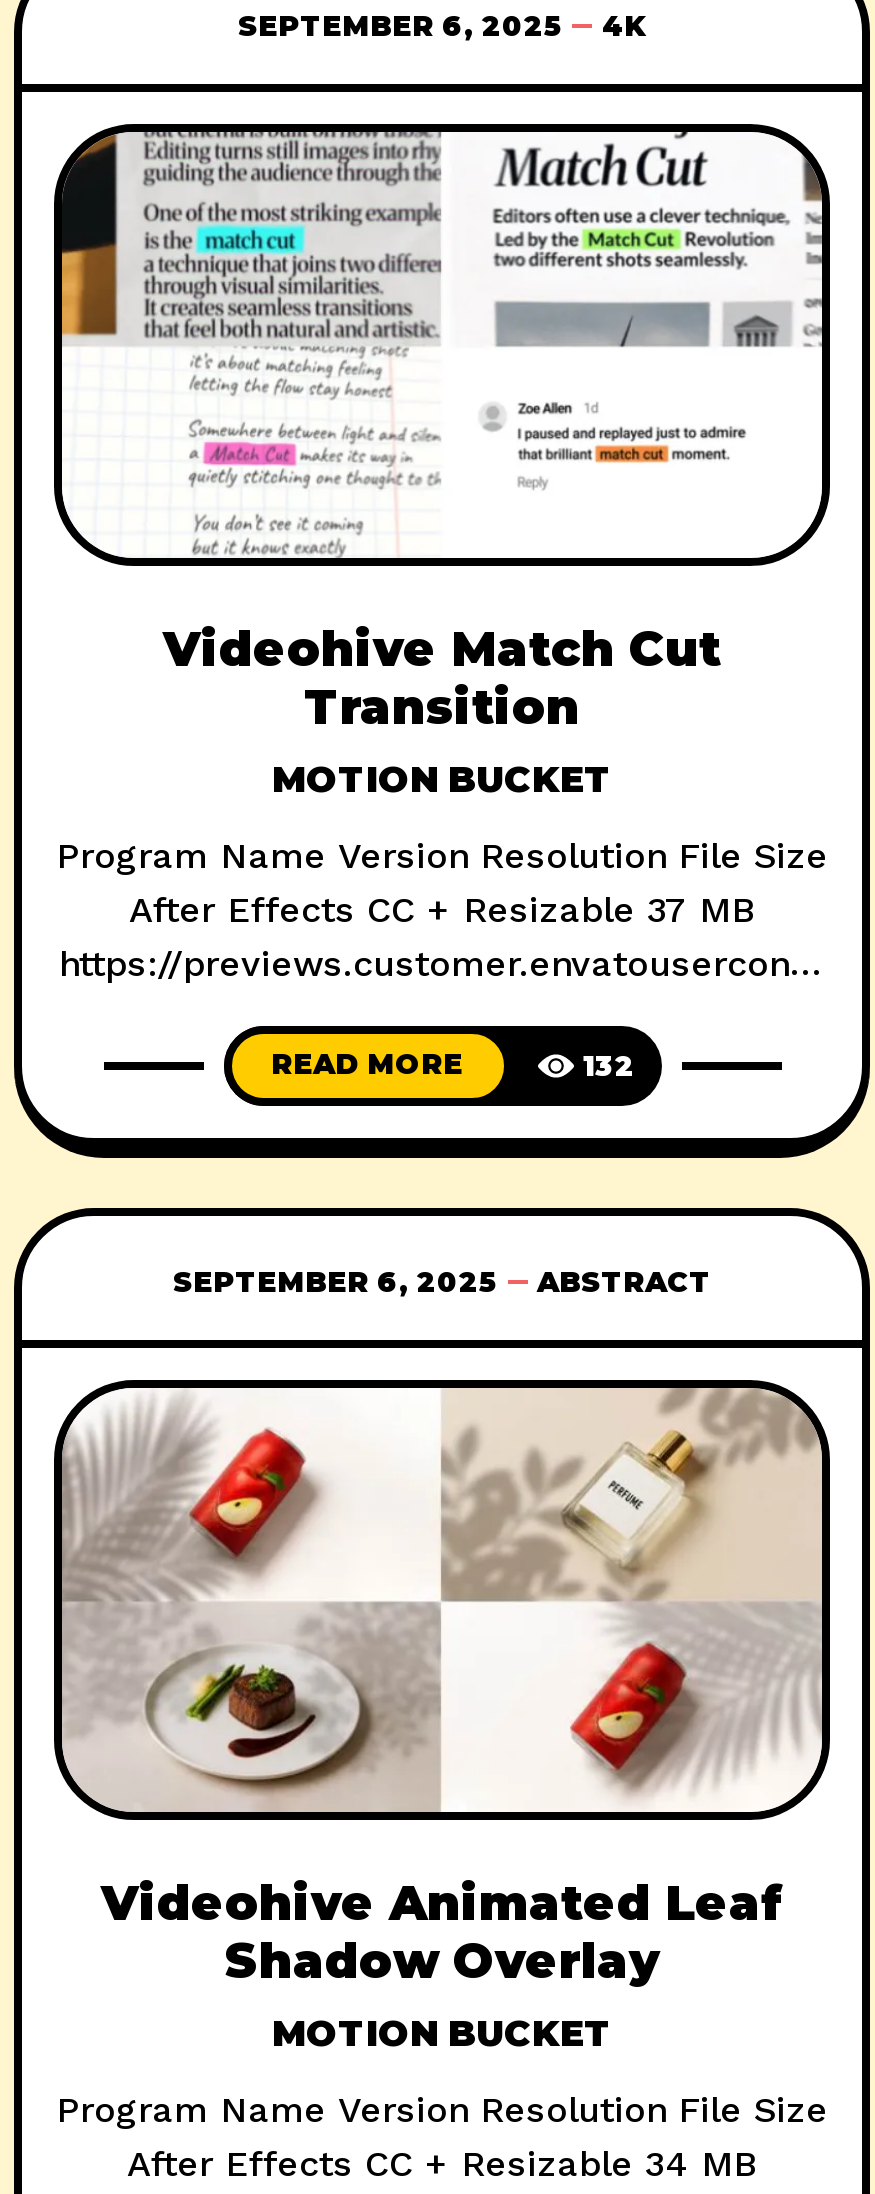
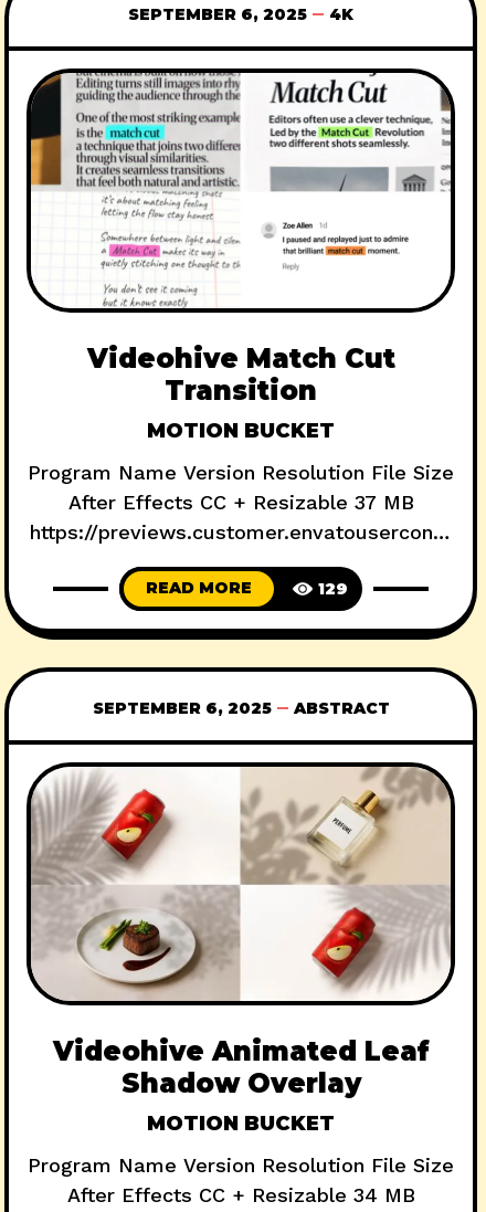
- 132
+ 129
